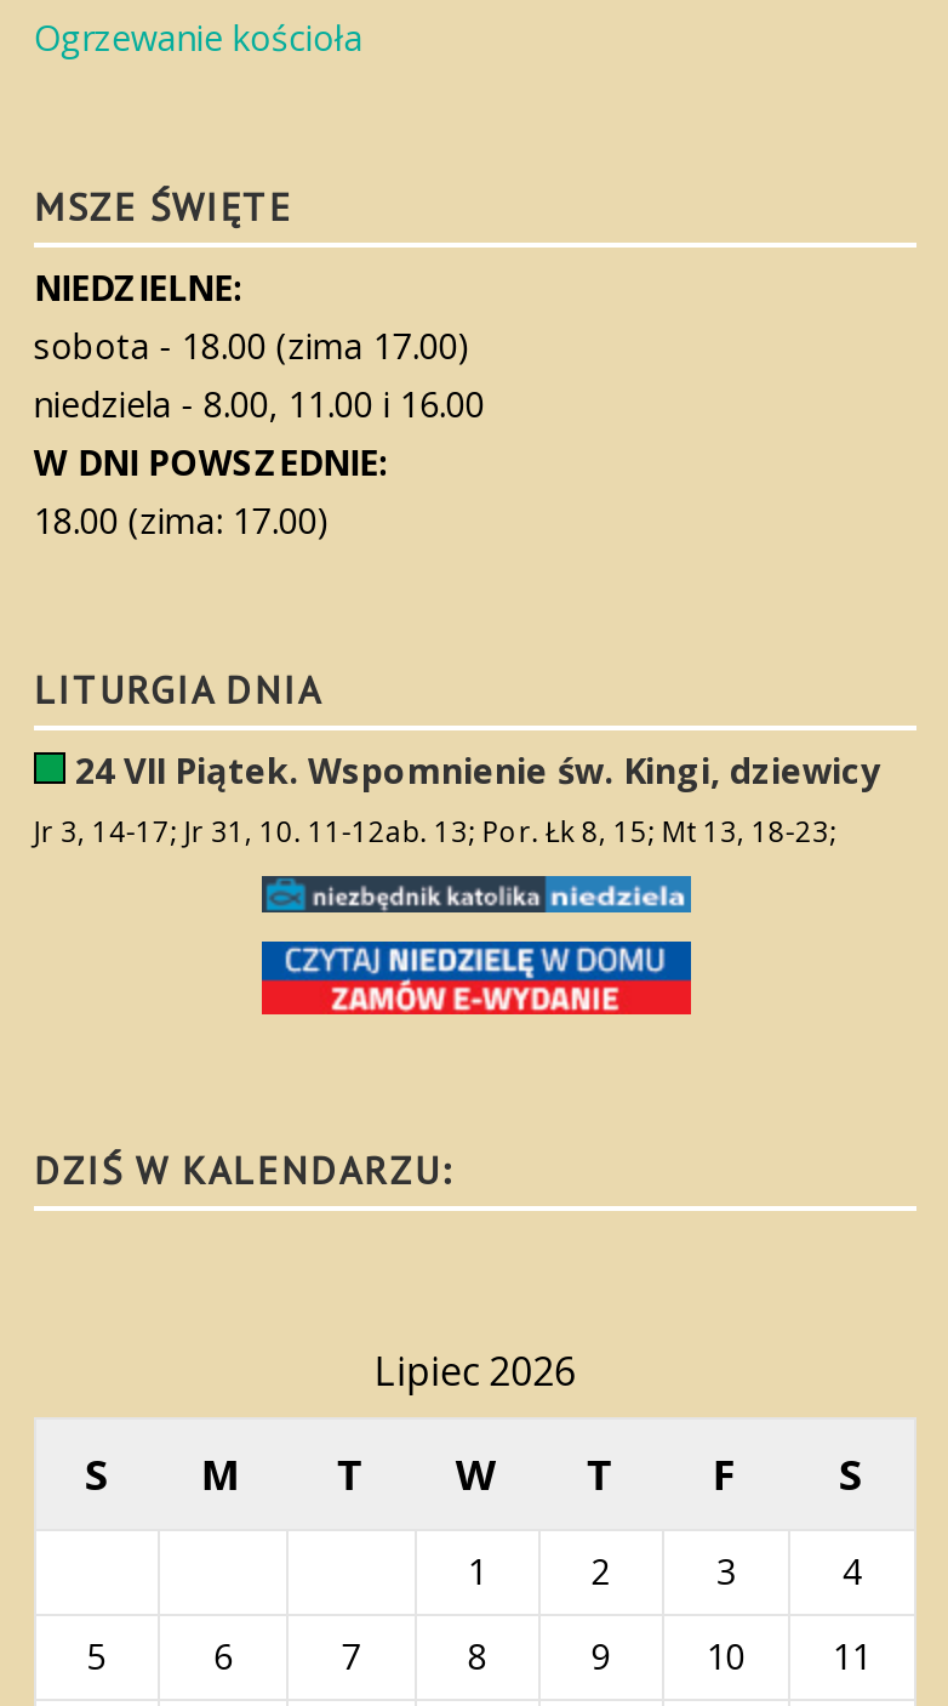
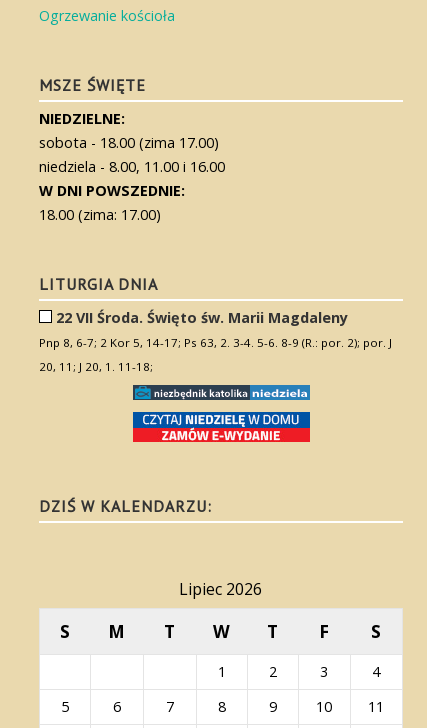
- 24 VII Piątek. Wspomnienie św. Kingi, dziewicy
- Jr 3, 14-17; Jr 31, 10. 11-12ab. 13; Por. Łk 8, 15; Mt 13, 18-23;
+ 22 VII Środa. Święto św. Marii Magdaleny
+ Pnp 8, 6-7; 2 Kor 5, 14-17; Ps 63, 2. 3-4. 5-6. 8-9 (R.: por. 2); por. J
+ 20, 11; J 20, 1. 11-18;
